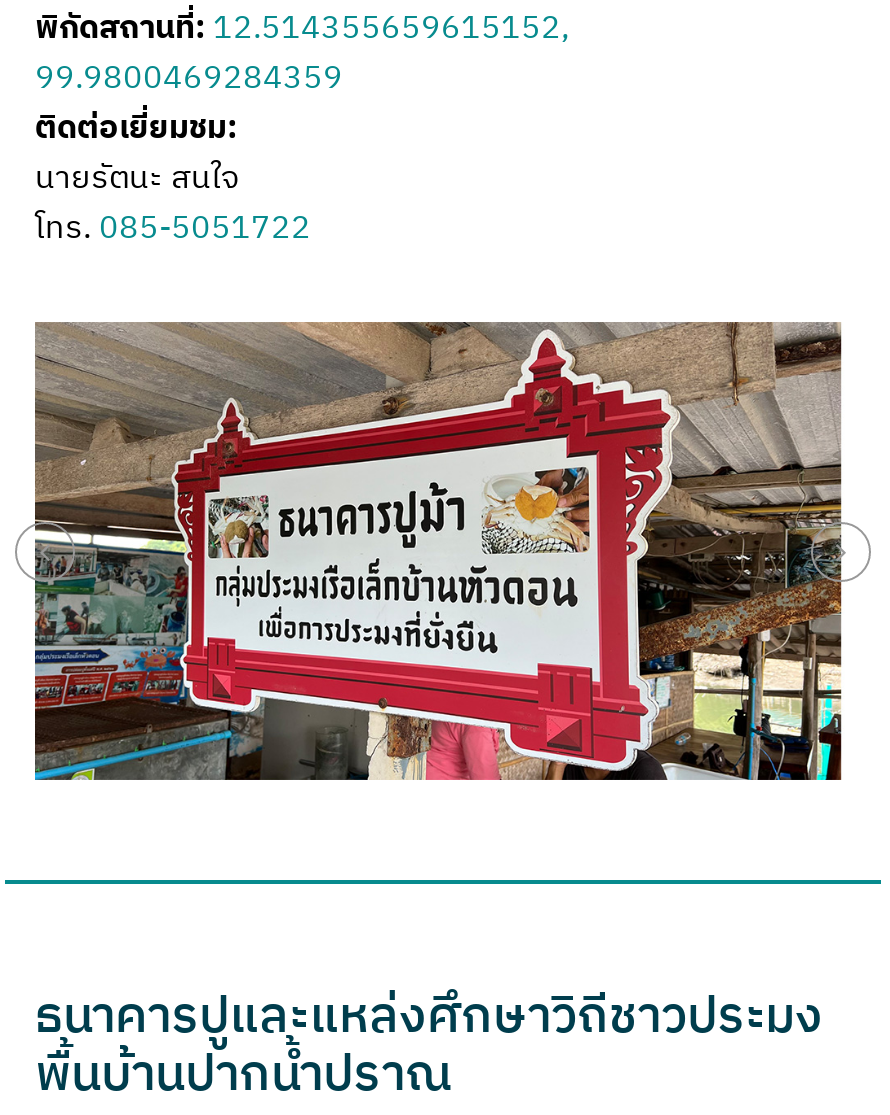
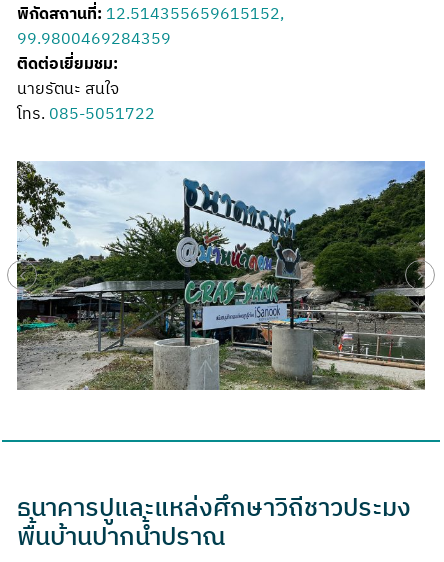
- [image]
+ [image]
